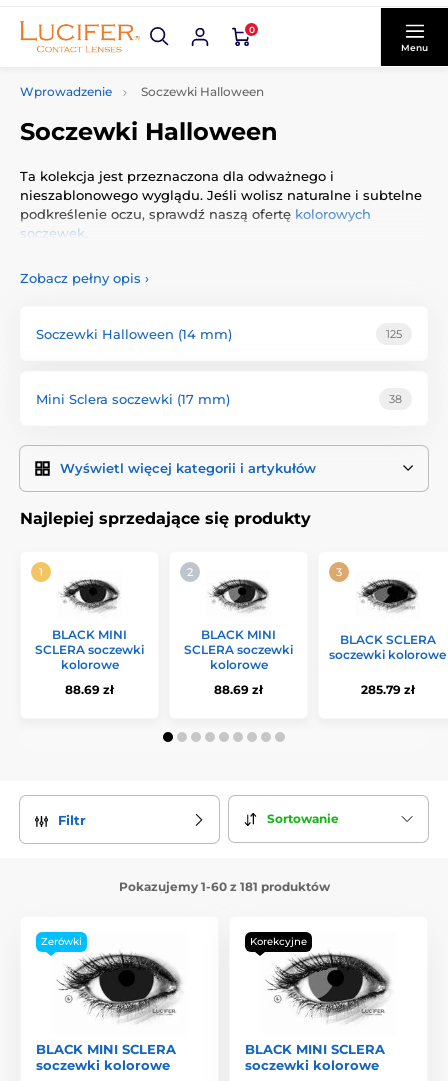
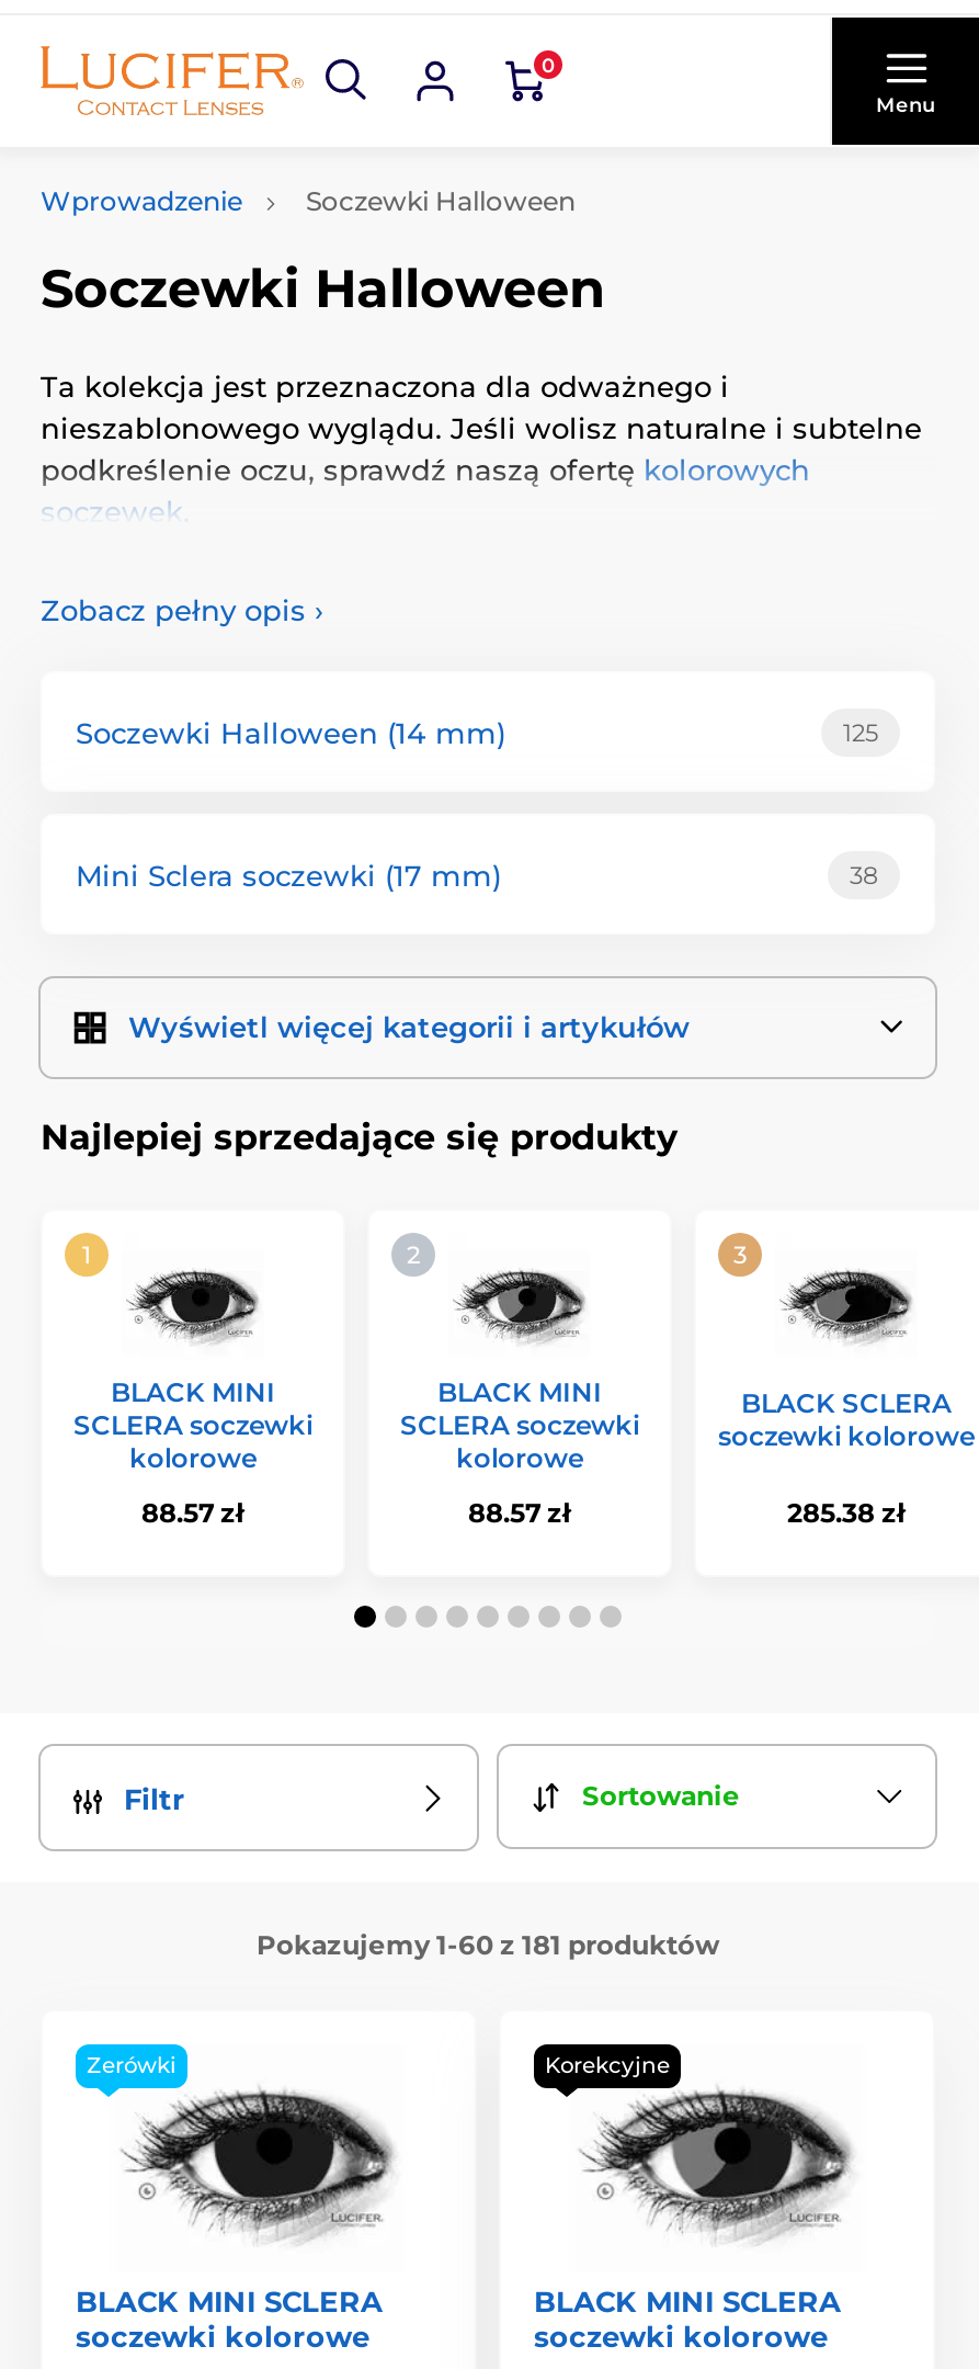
- 88.69 zł
+ 88.57 zł

- 88.69 zł
+ 88.57 zł

- 285.79 zł
+ 285.38 zł
